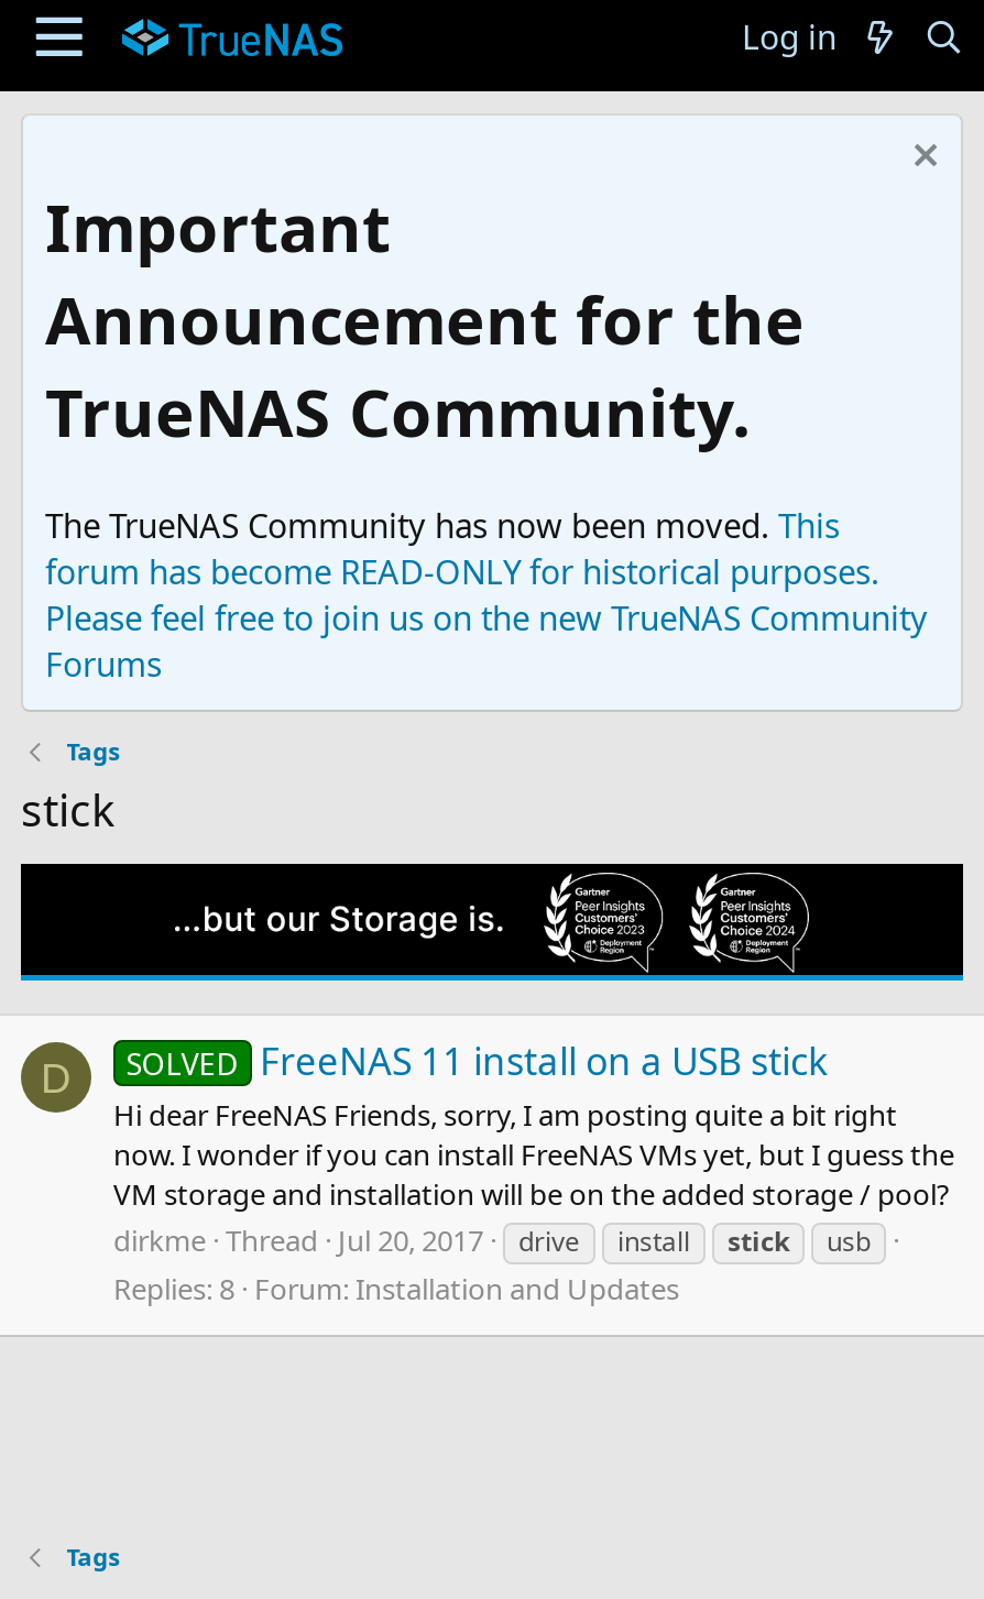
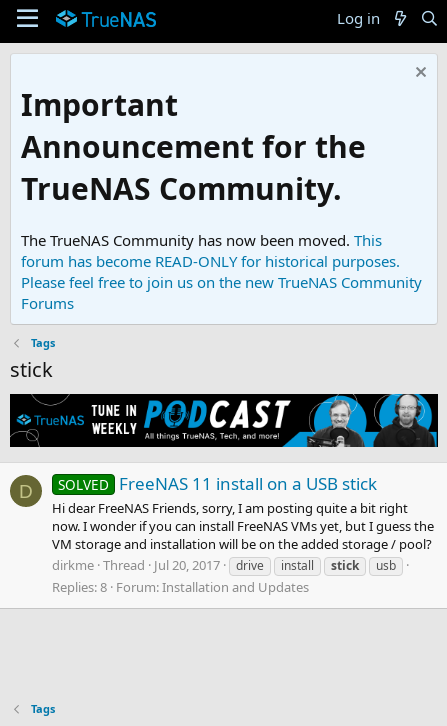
- [image]
+ [image]
